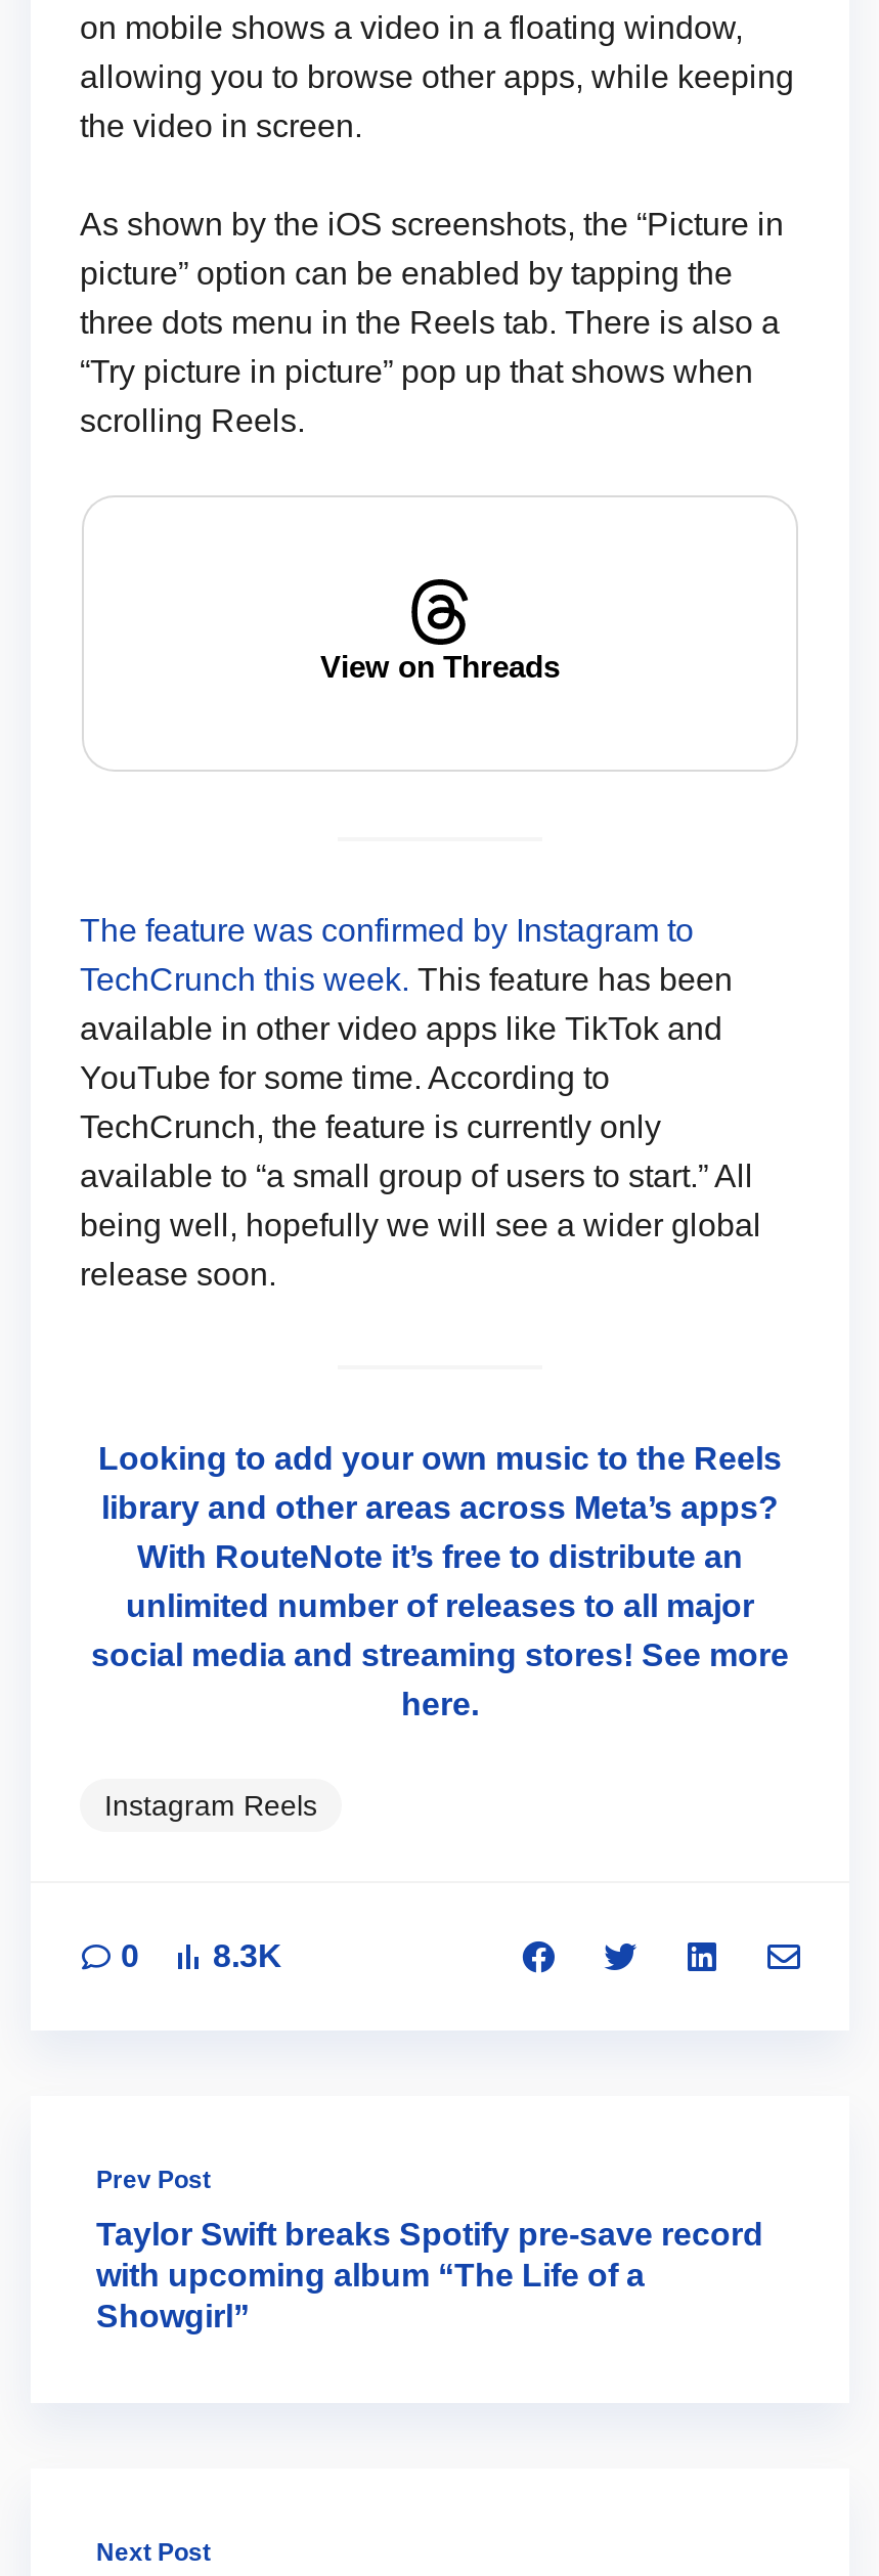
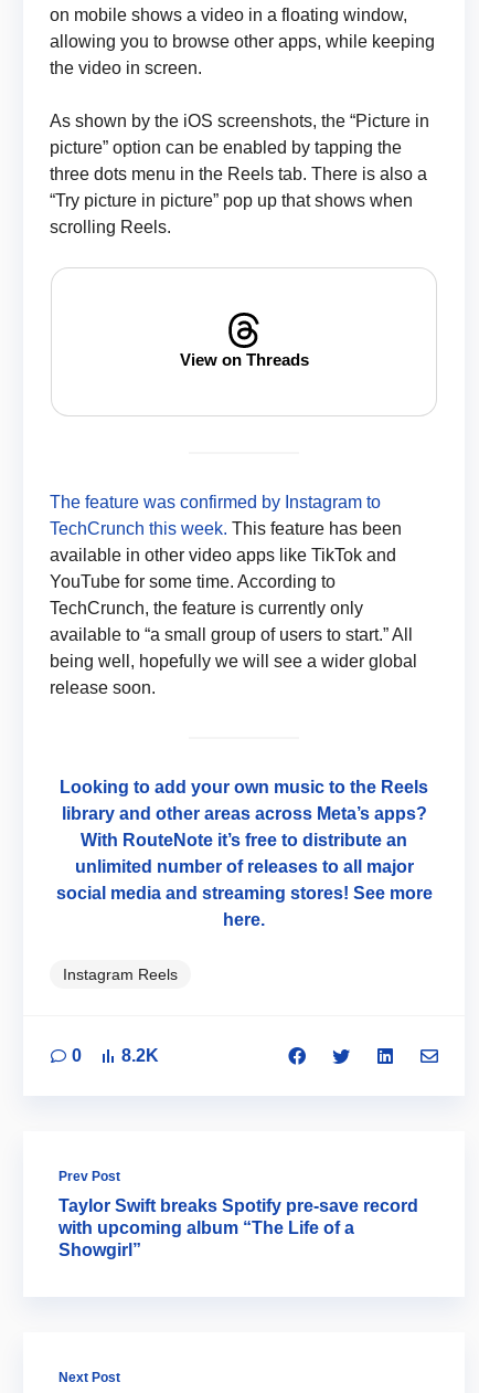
- 8.3K
+ 8.2K
